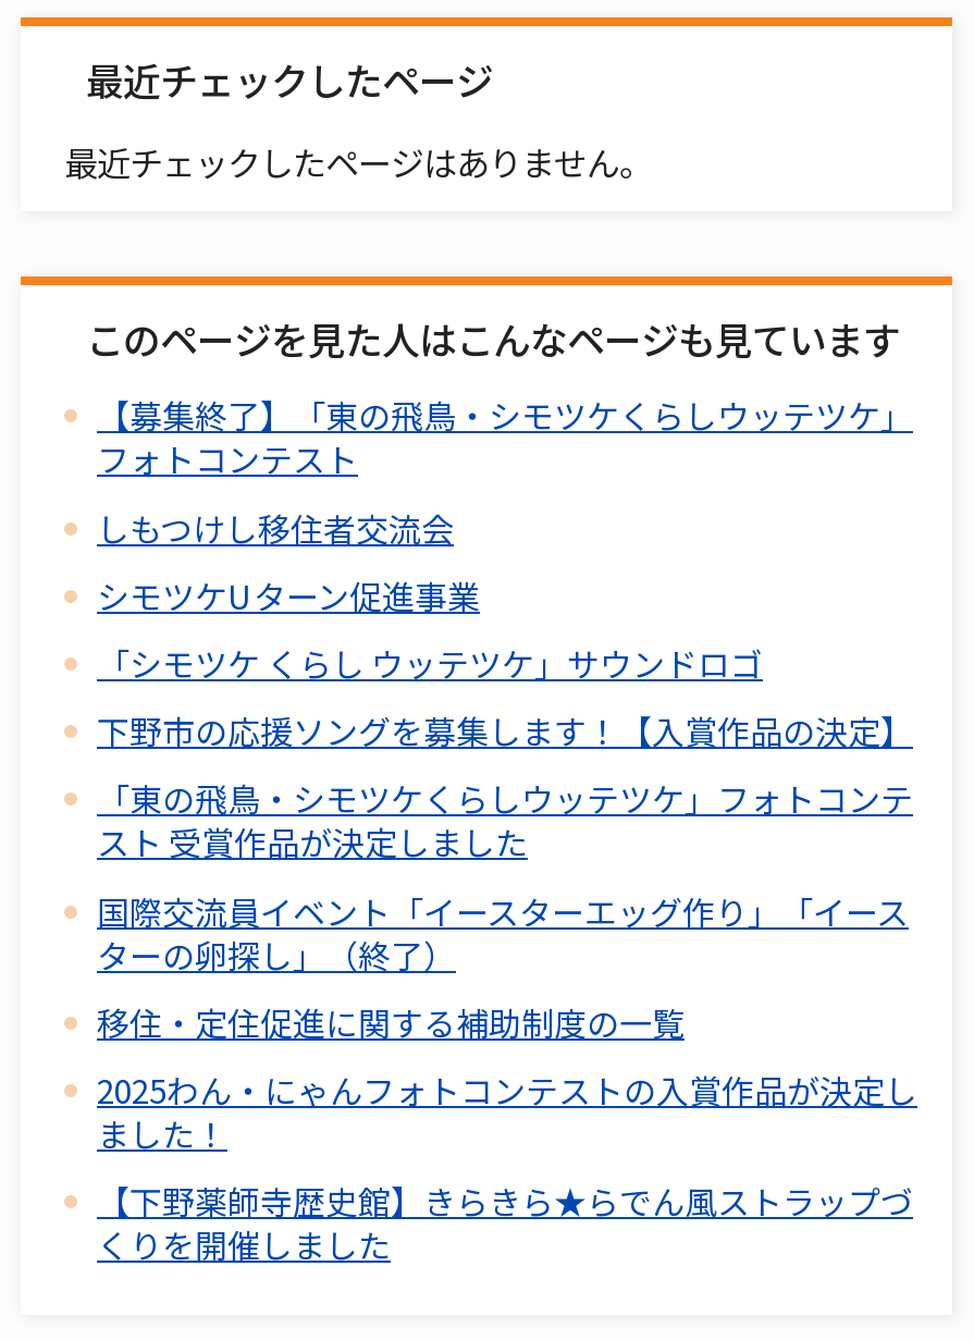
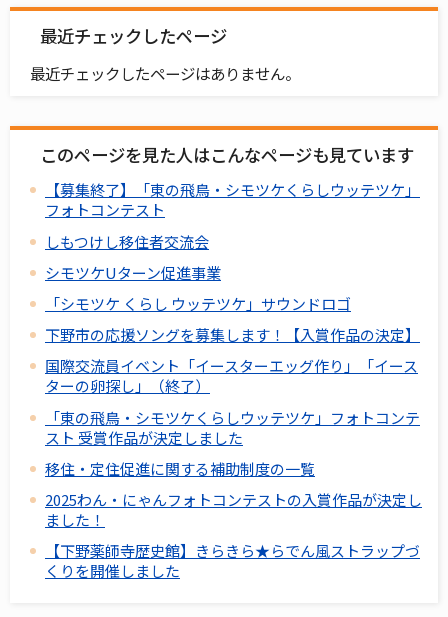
moved down: 「東の飛鳥・シモツケくらしウッテツケ」フォトコンテ | スト 受賞作品が決定しました

moved up: 国際交流員イベント「イースターエッグ作り」「イース | ターの卵探し」（終了）
